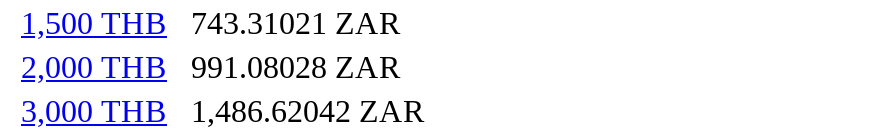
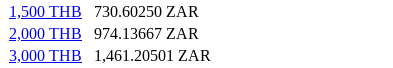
- 1,500 THB 743.31021 ZAR
+ 1,500 THB 730.60250 ZAR

- 2,000 THB 991.08028 ZAR
+ 2,000 THB 974.13667 ZAR

- 3,000 THB 1,486.62042 ZAR
+ 3,000 THB 1,461.20501 ZAR
